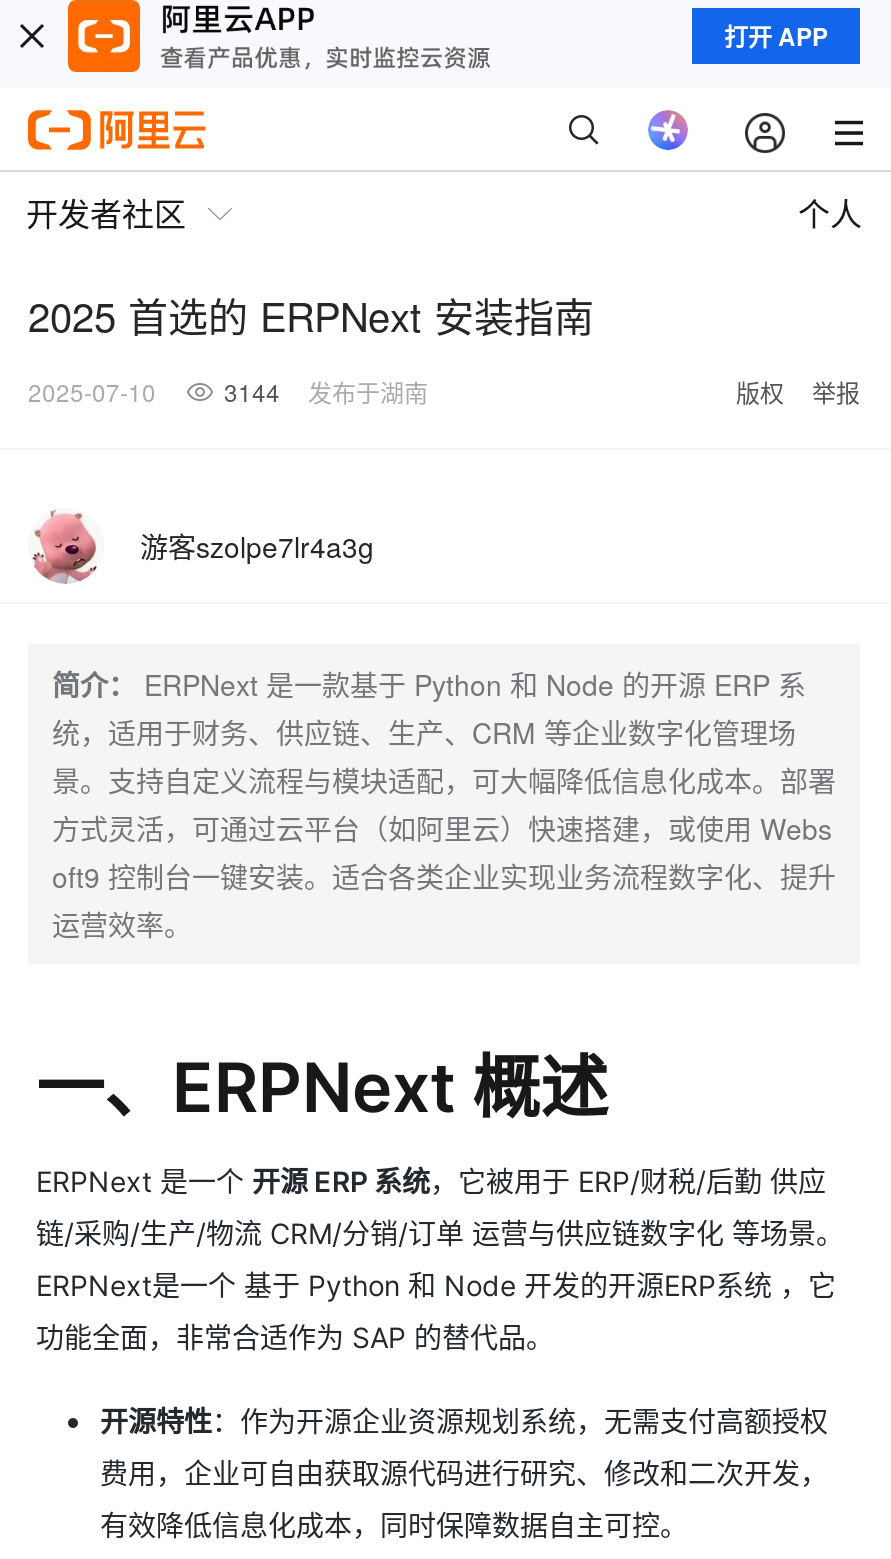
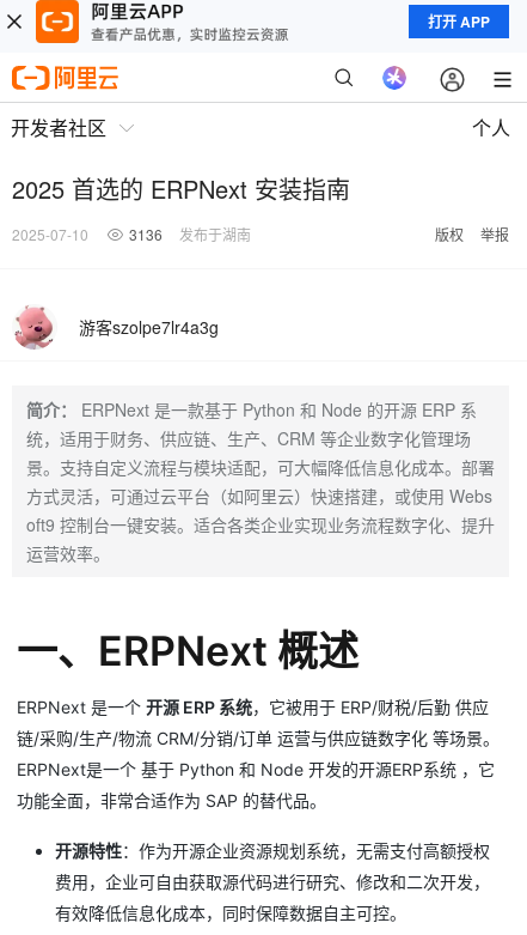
- 2025-07-10 3144 发布于湖南
+ 2025-07-10 3136 发布于湖南
